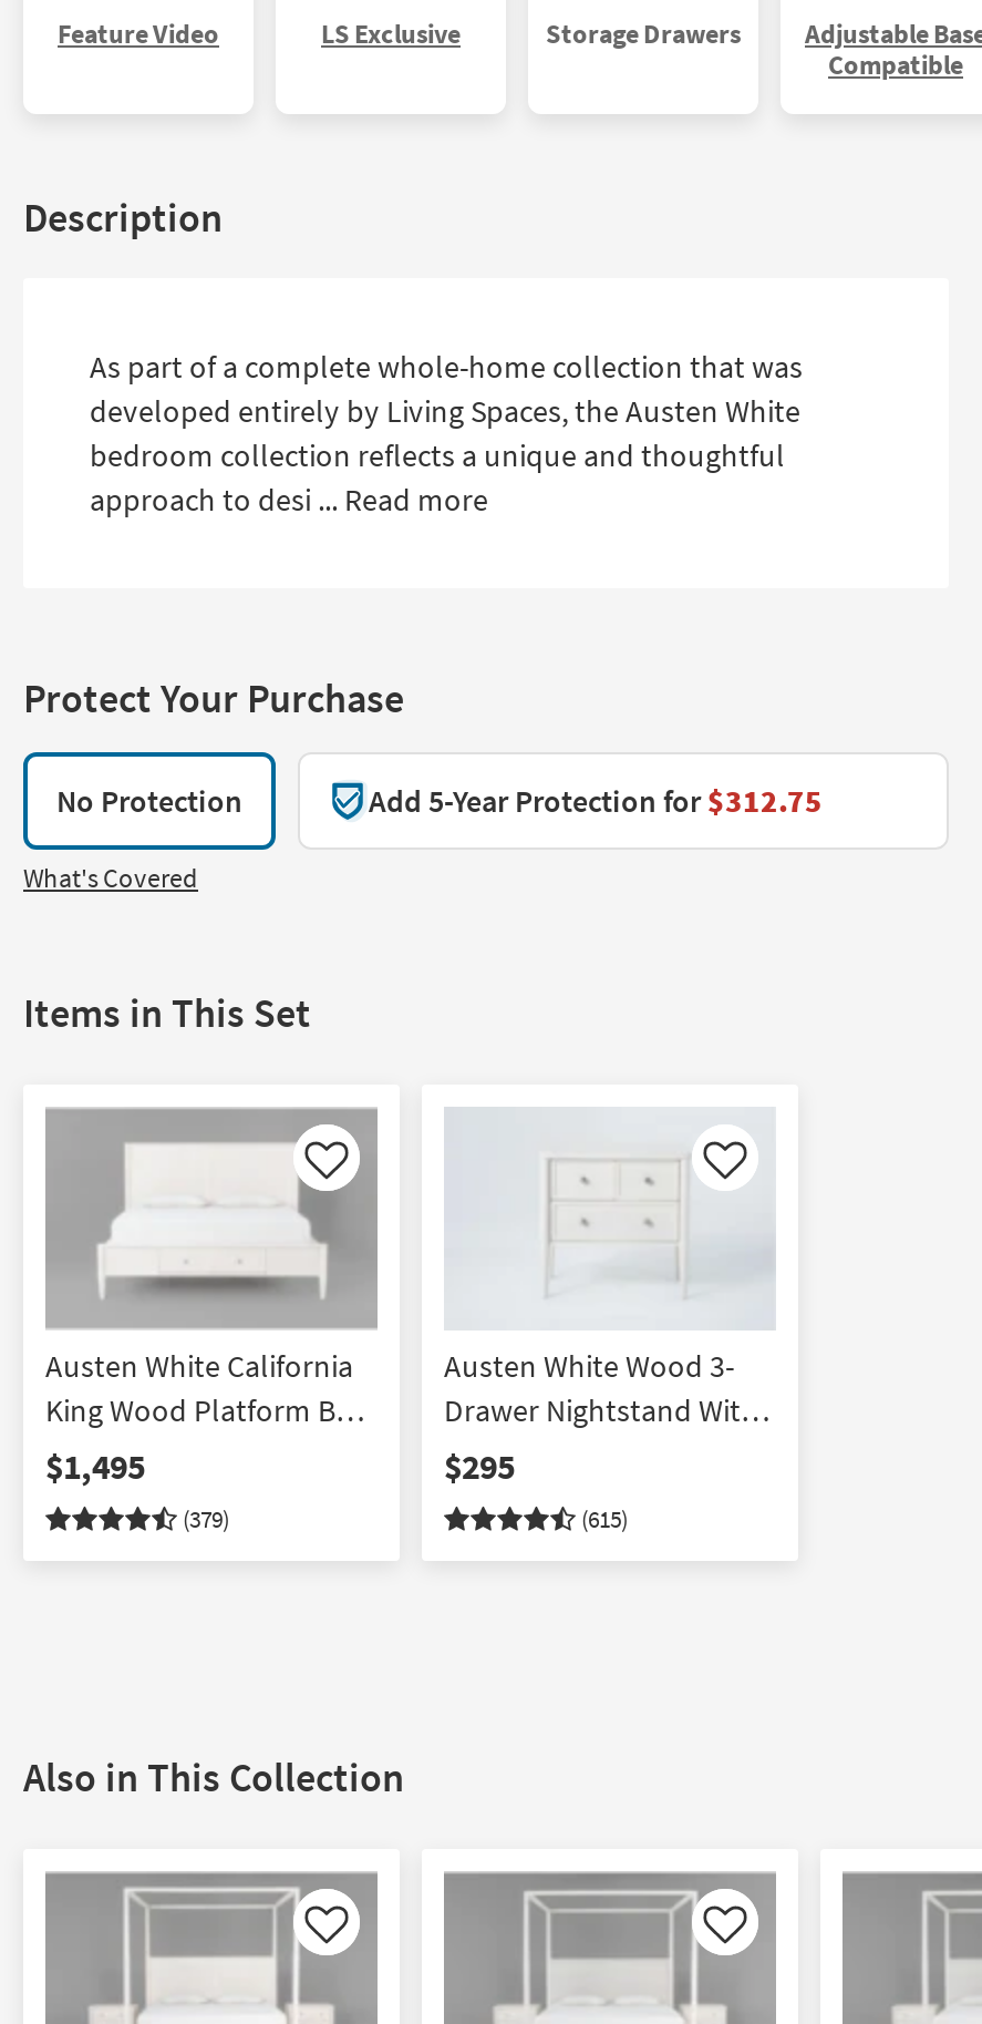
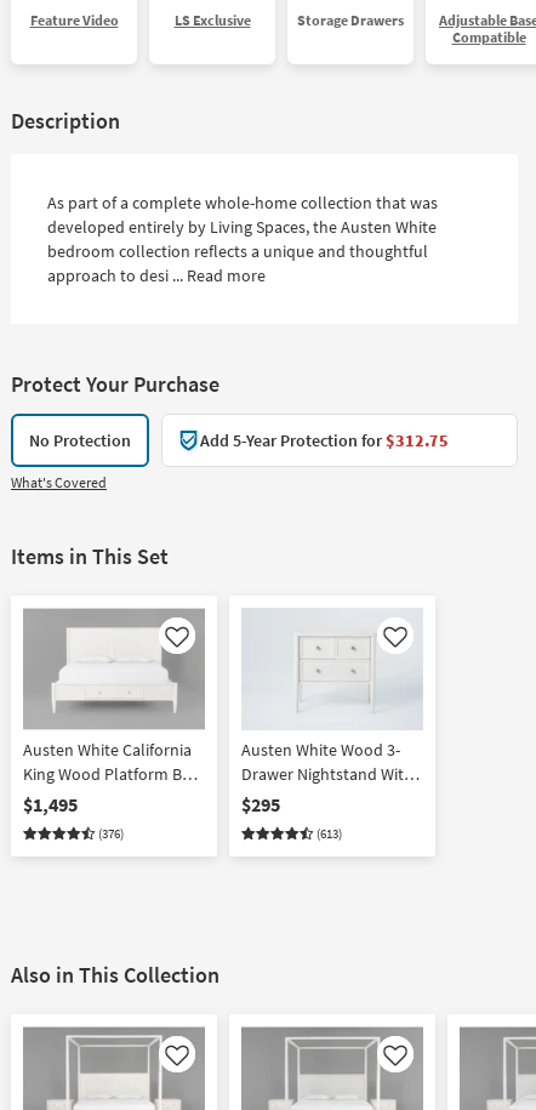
- (379)
+ (376)

- (615)
+ (613)
